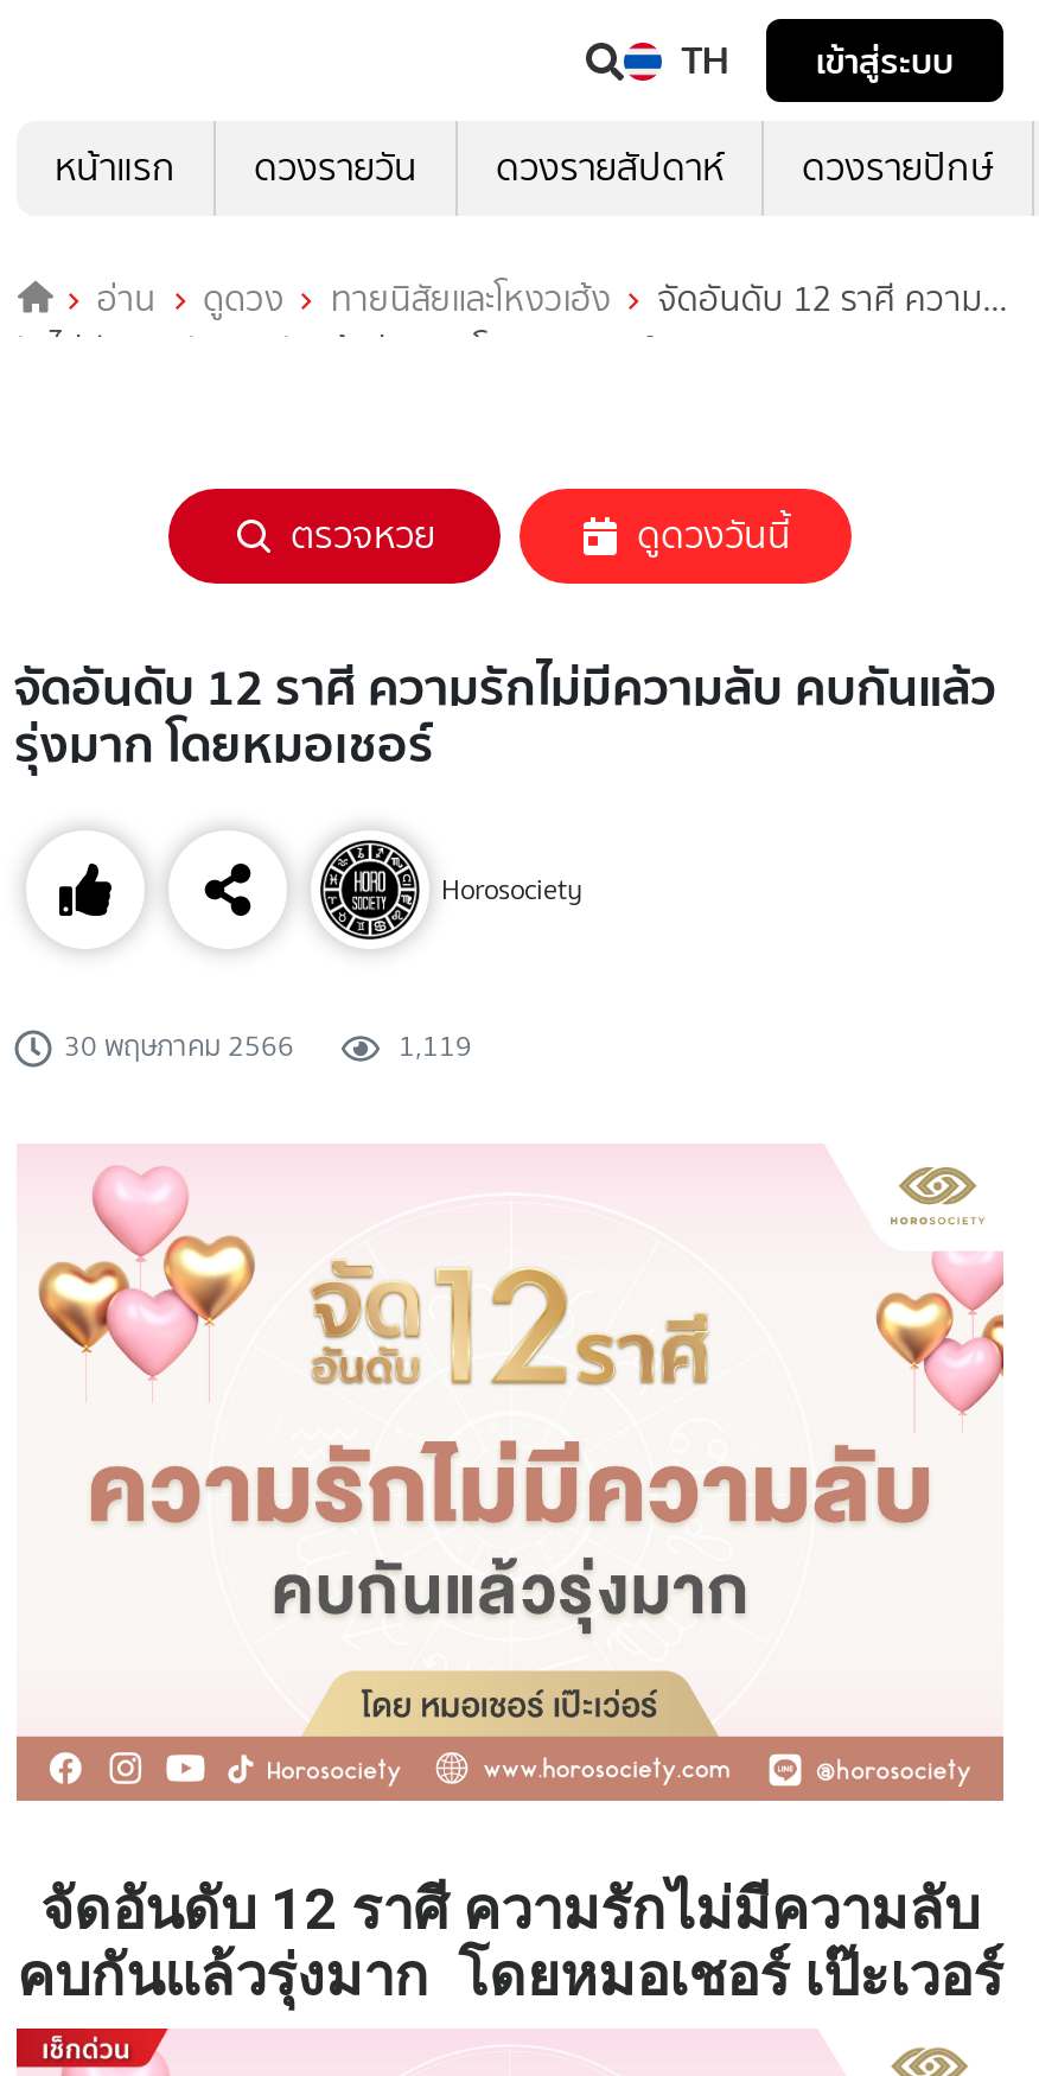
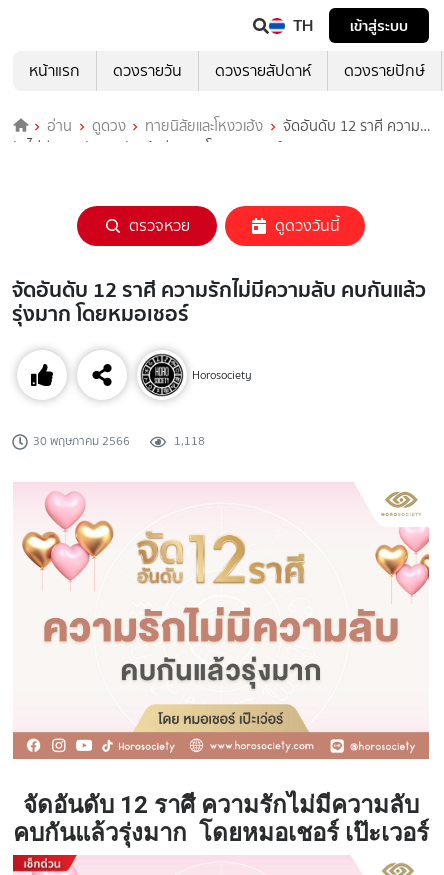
- 1,119
+ 1,118
